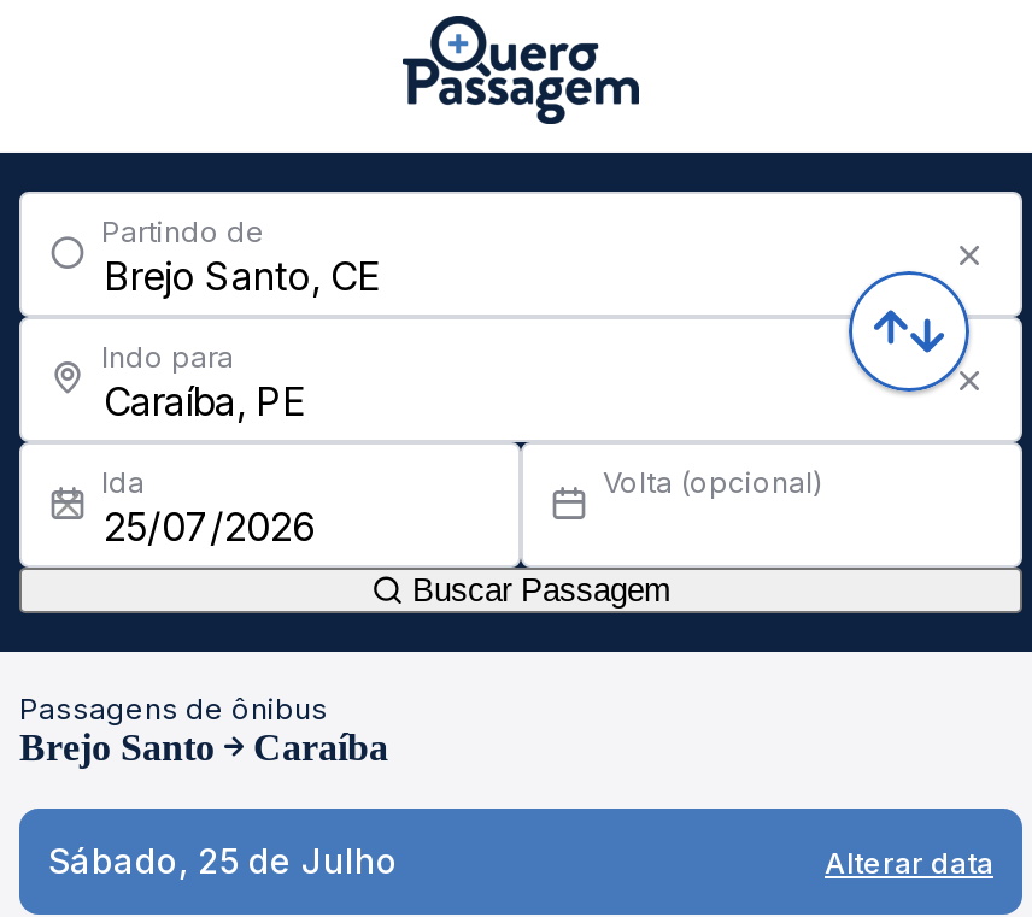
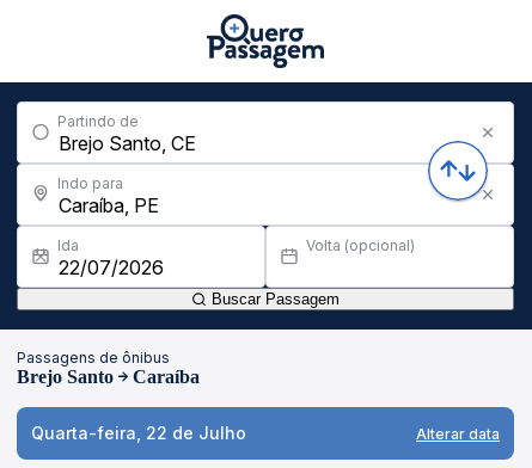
- Sábado, 25 de Julho
+ Quarta-feira, 22 de Julho
